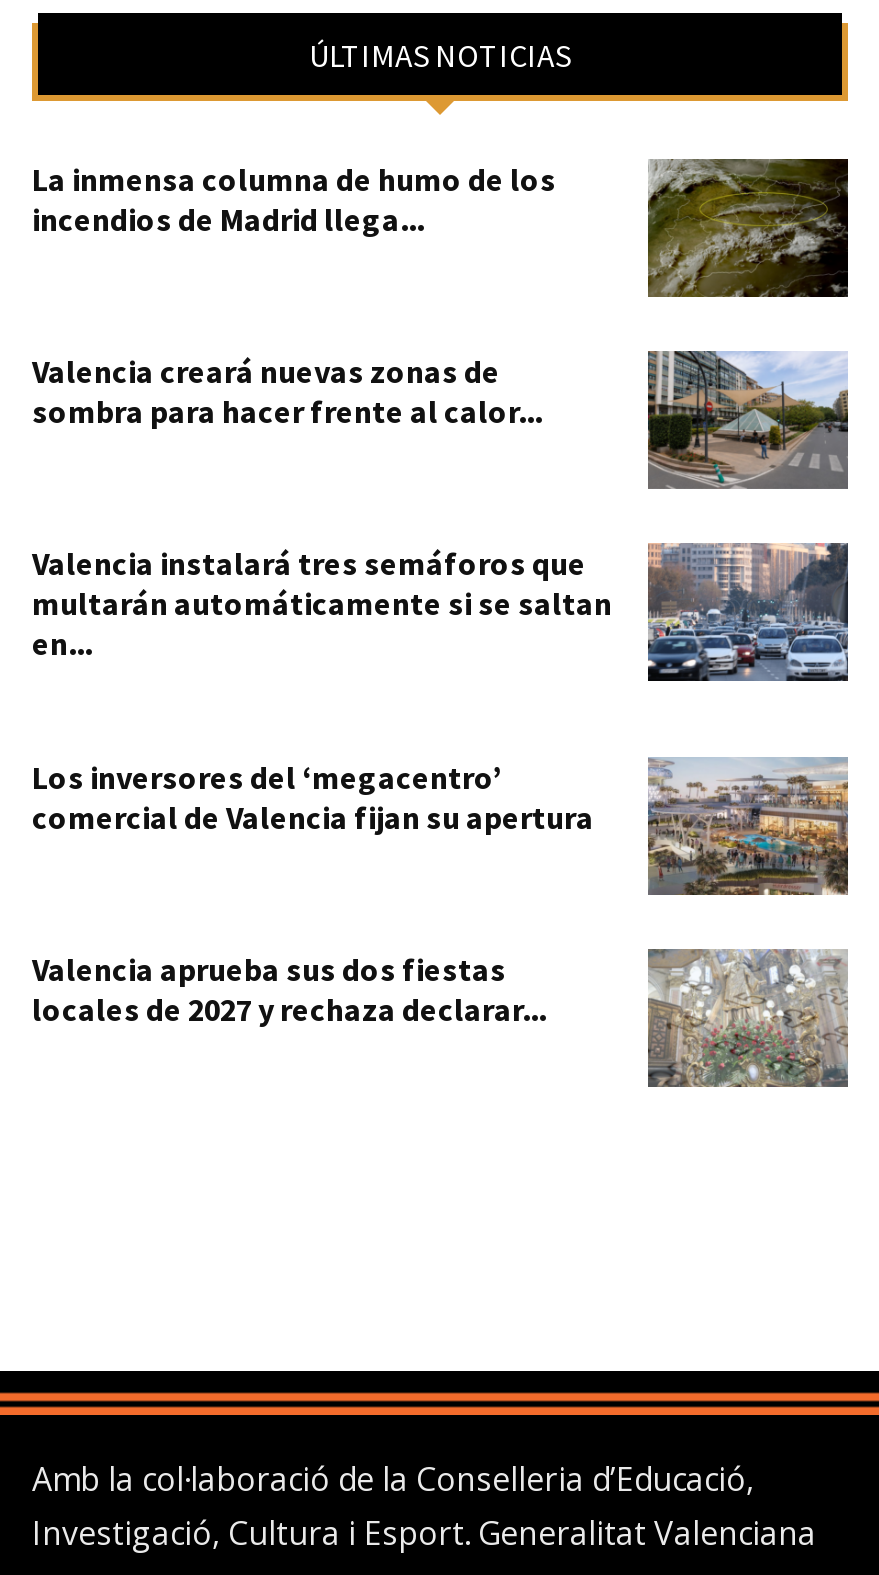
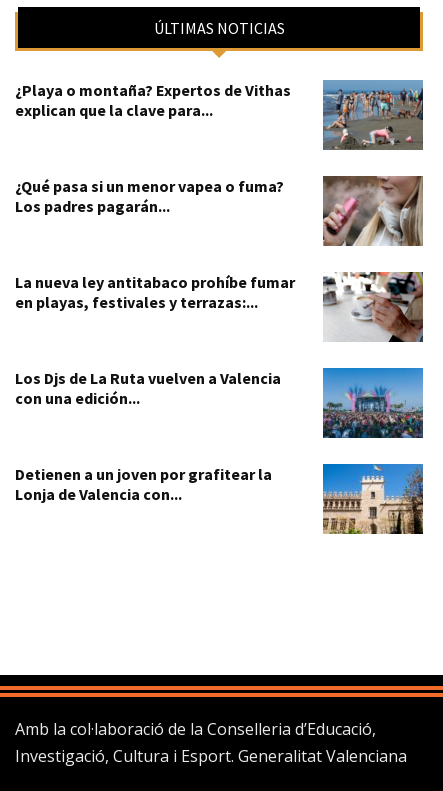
- La inmensa columna de humo de los
- incendios de Madrid llega...
+ ¿Playa o montaña? Expertos de Vithas
+ explican que la clave para...

- [image]
+ [image]

- Valencia creará nuevas zonas de
- sombra para hacer frente al calor...
+ ¿Qué pasa si un menor vapea o fuma?
+ Los padres pagarán...

- [image]
+ [image]

- [image]
- Valencia instalará tres semáforos que
- multarán automáticamente si se saltan
- en...
+ [image]
+ La nueva ley antitabaco prohíbe fumar
+ en playas, festivales y terrazas:...

- Los inversores del ‘megacentro’
- comercial de Valencia fijan su apertura
+ Los Djs de La Ruta vuelven a Valencia
+ con una edición...

- [image]
+ [image]

- Valencia aprueba sus dos fiestas
- locales de 2027 y rechaza declarar...
+ Detienen a un joven por grafitear la
+ Lonja de Valencia con...

- [image]
+ [image]
